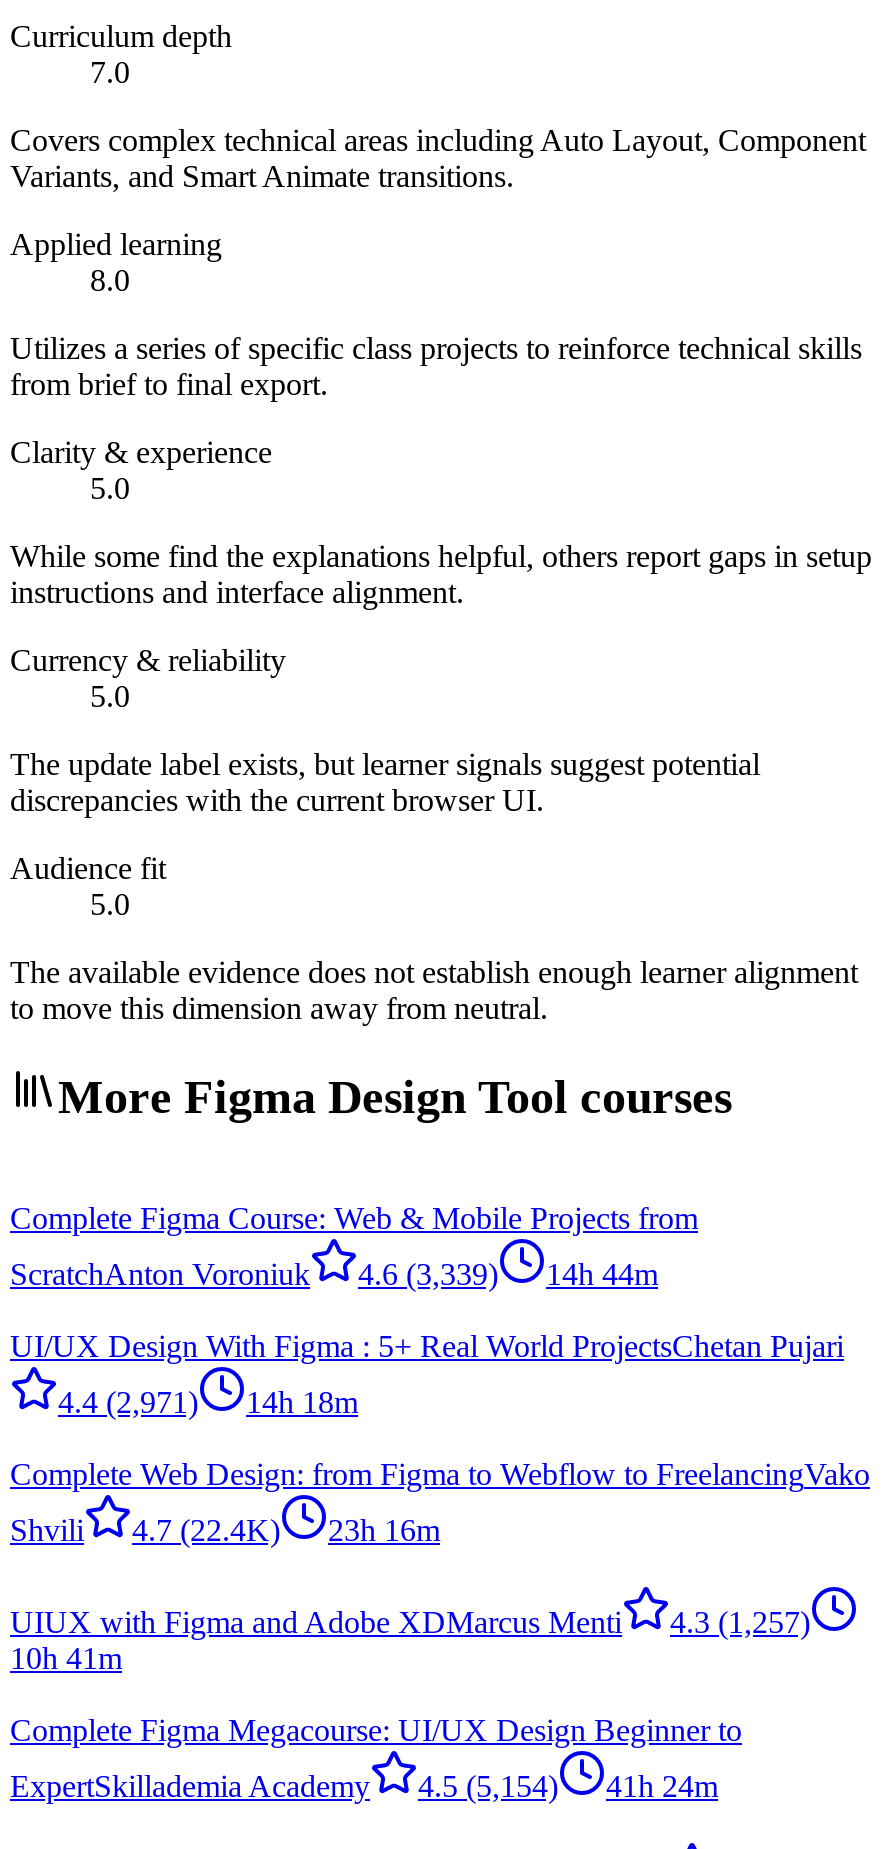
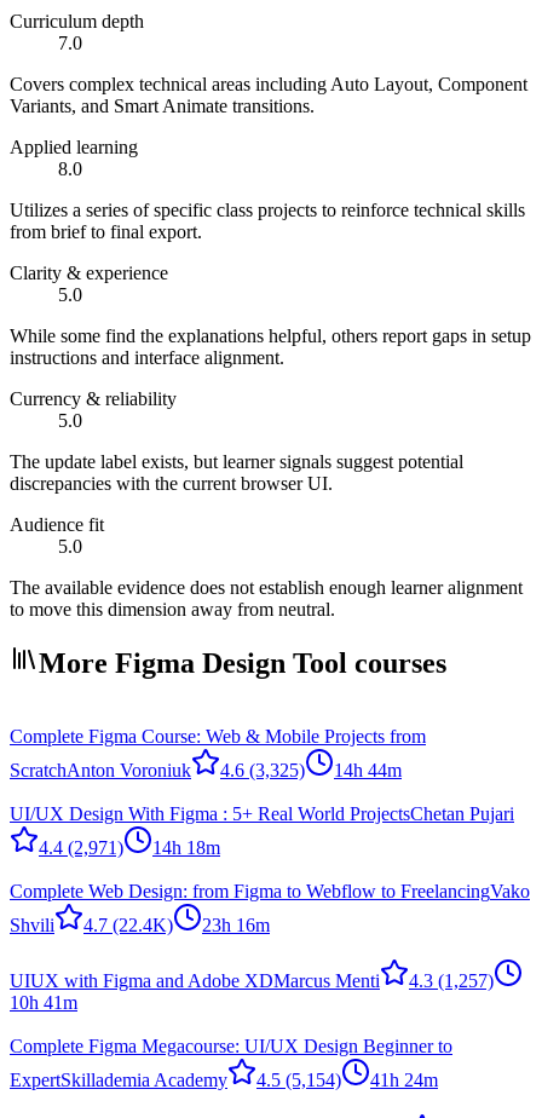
- ScratchAnton Voroniuk 4.6 (3,339) 14h 44m
+ ScratchAnton Voroniuk 4.6 (3,325) 14h 44m
